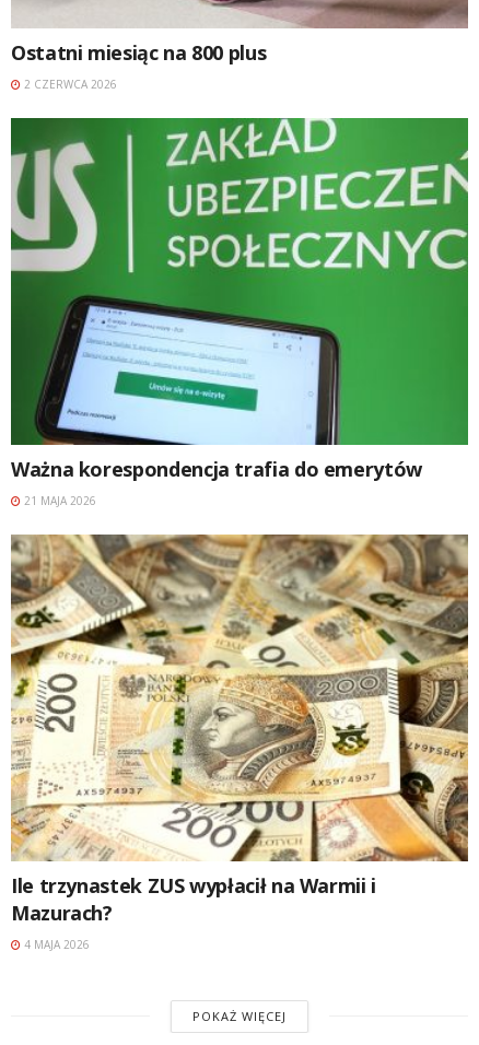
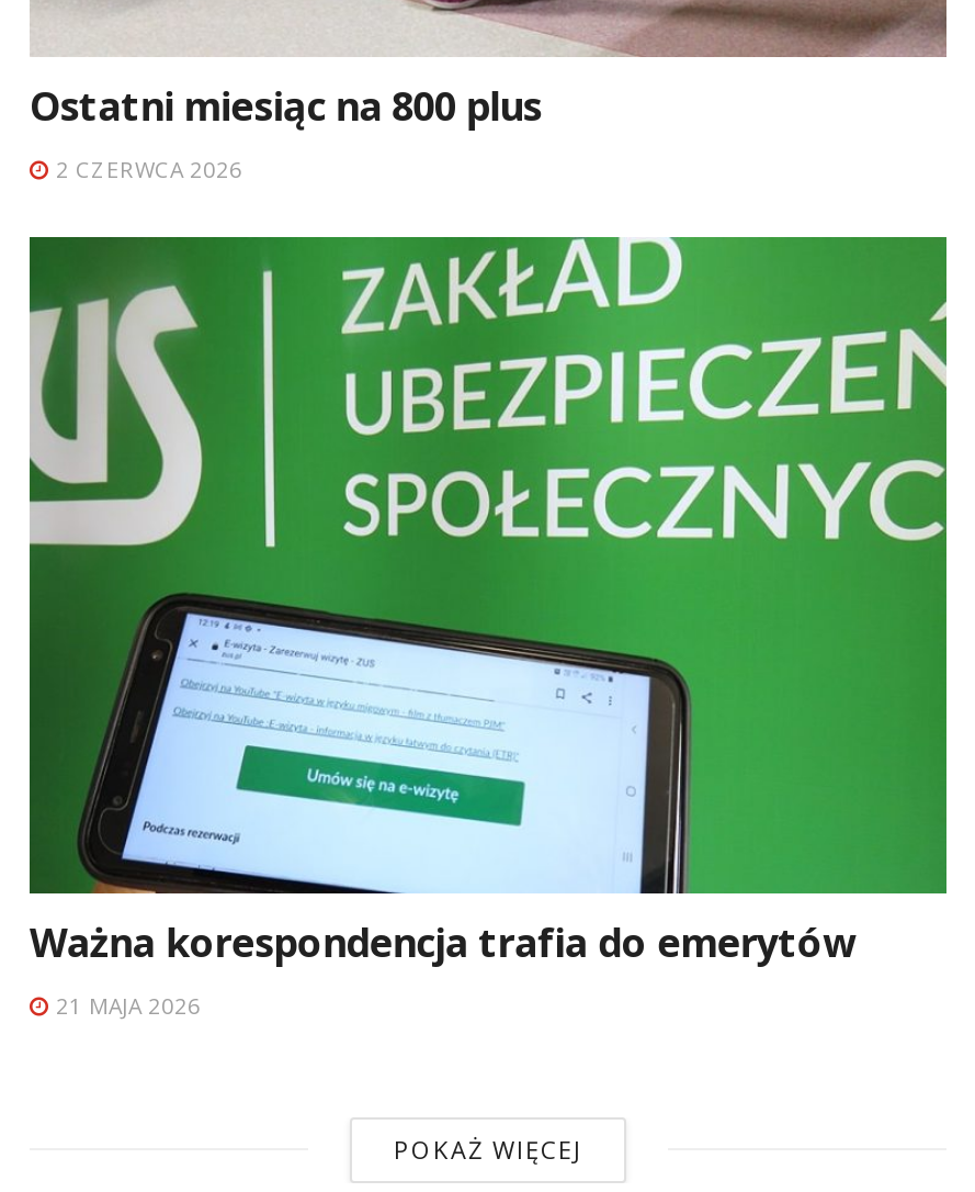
- [image]
- Ile trzynastek ZUS wypłacił na Warmii i
- Mazurach?
- 4 MAJA 2026
